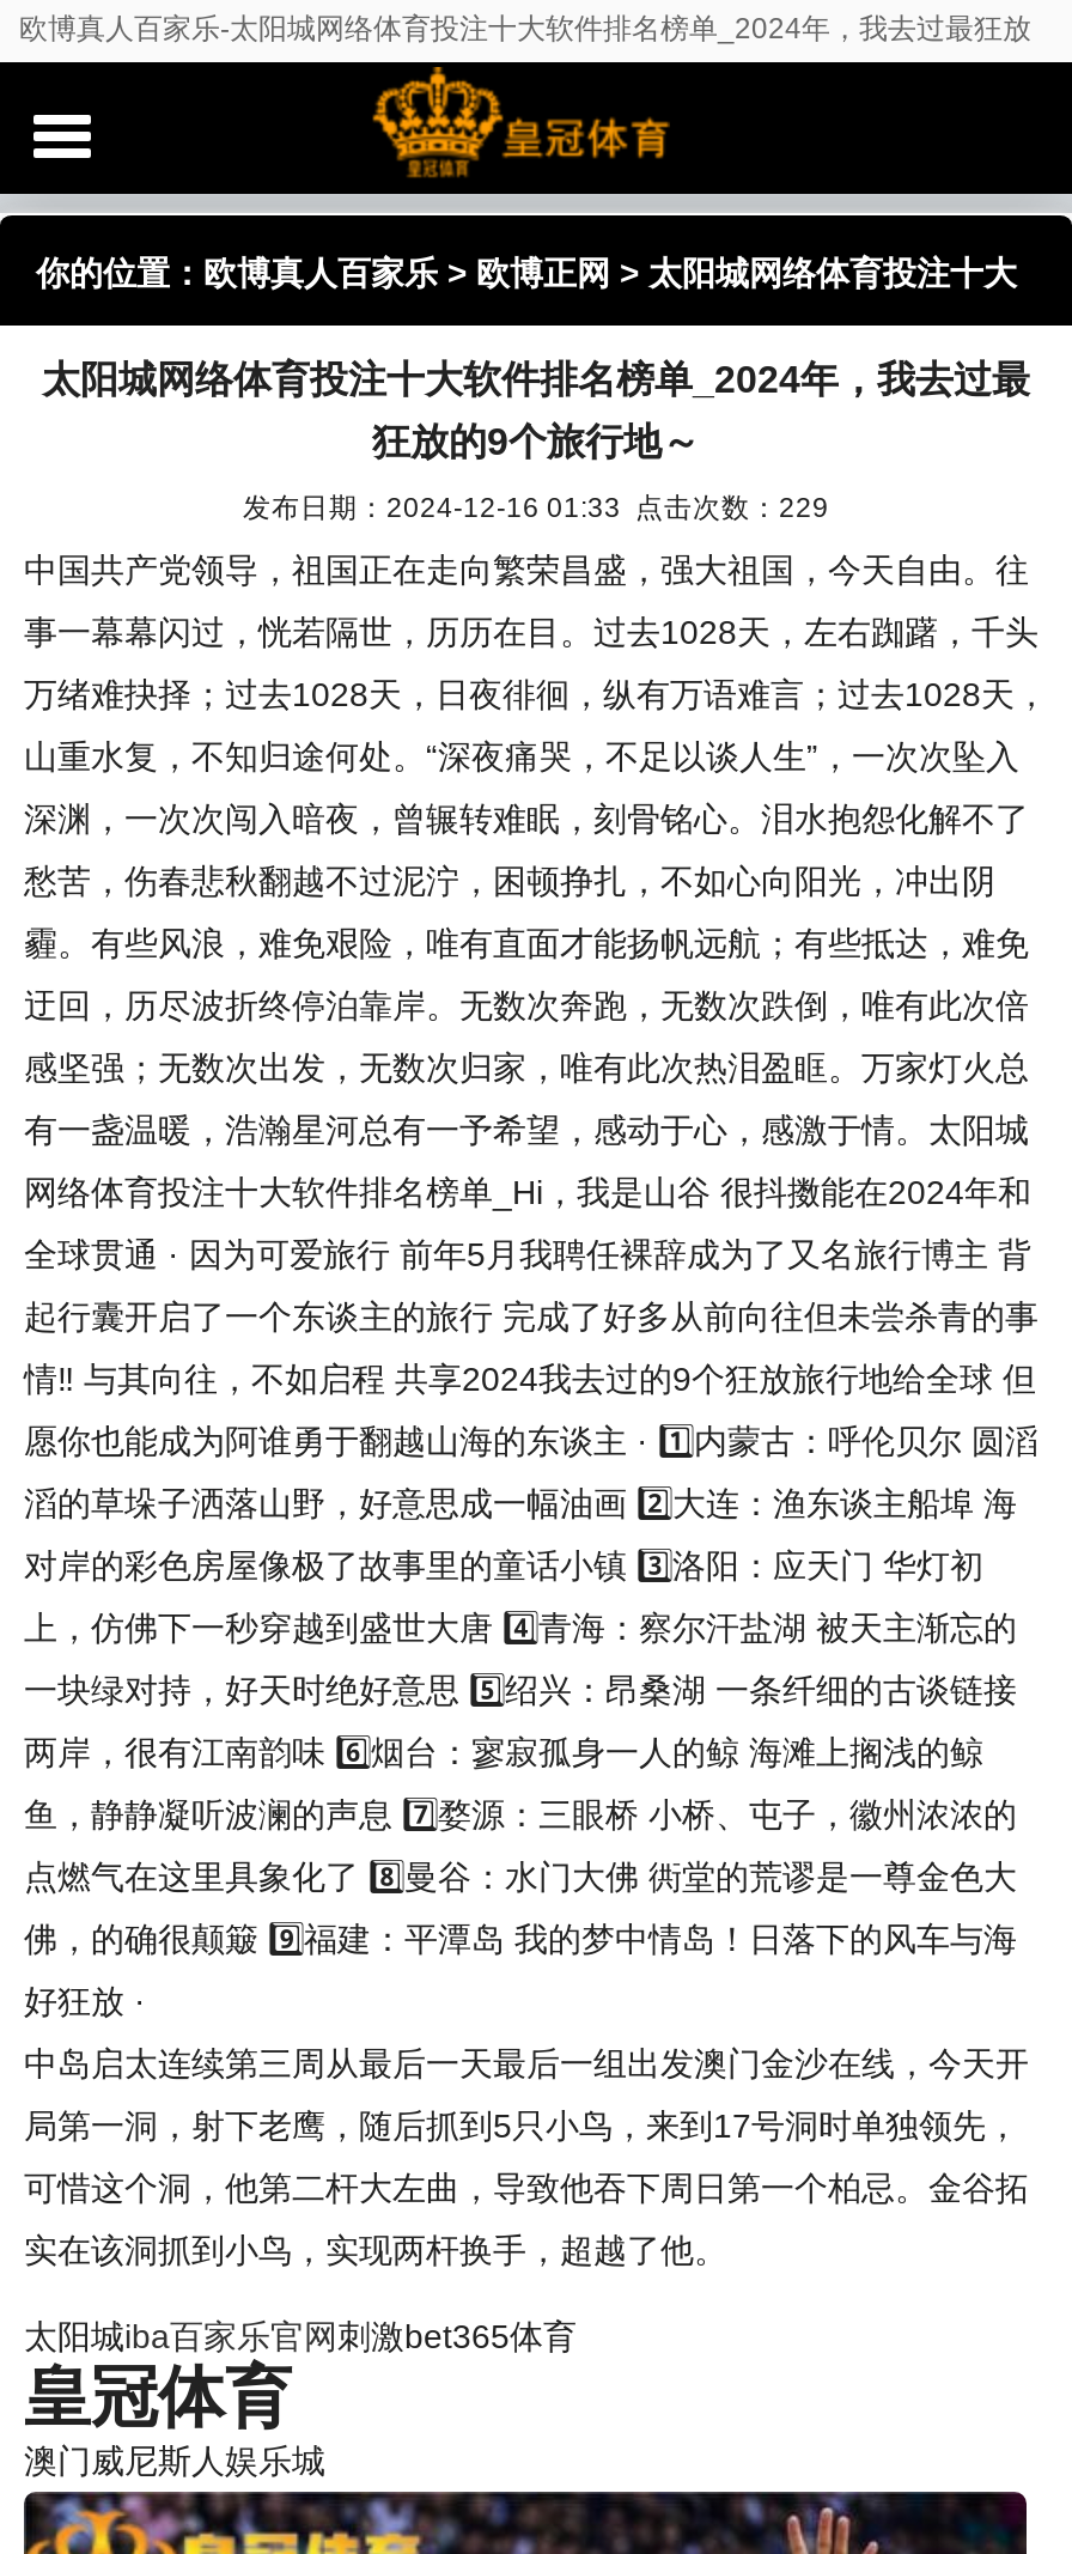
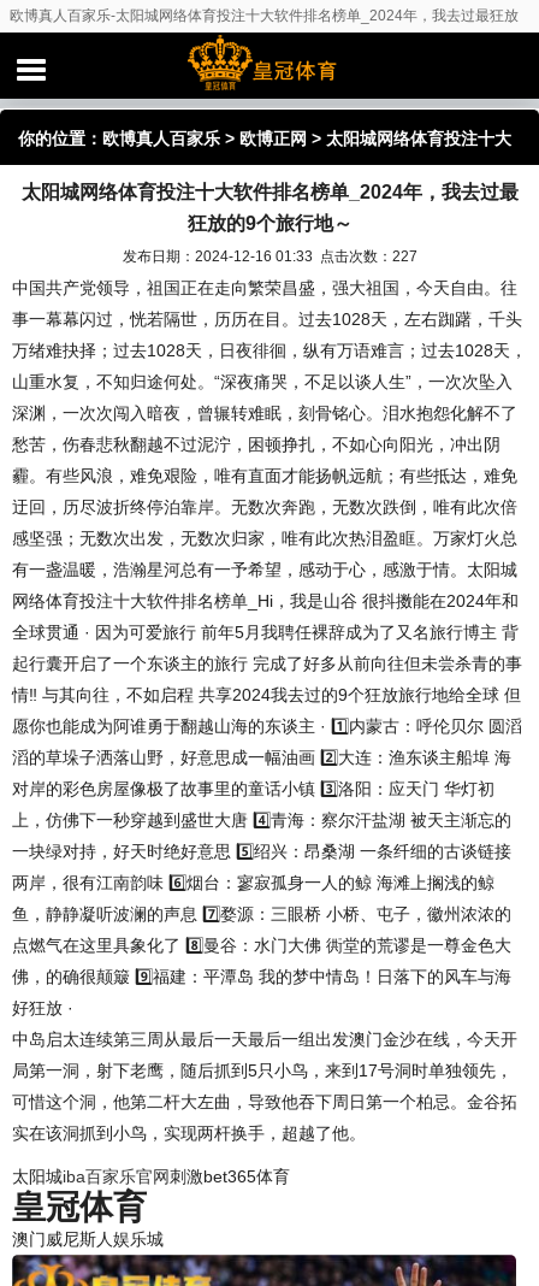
- 发布日期：2024-12-16 01:33 点击次数：229
+ 发布日期：2024-12-16 01:33 点击次数：227
